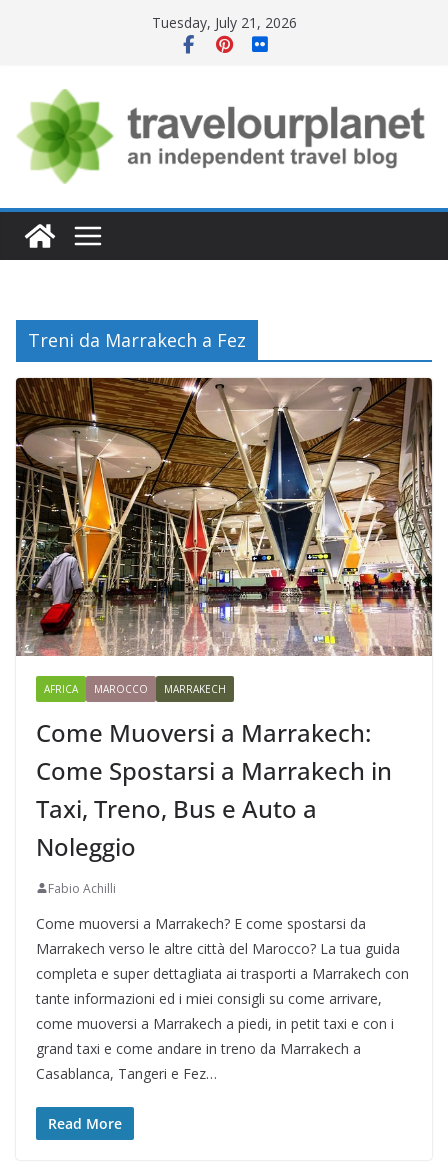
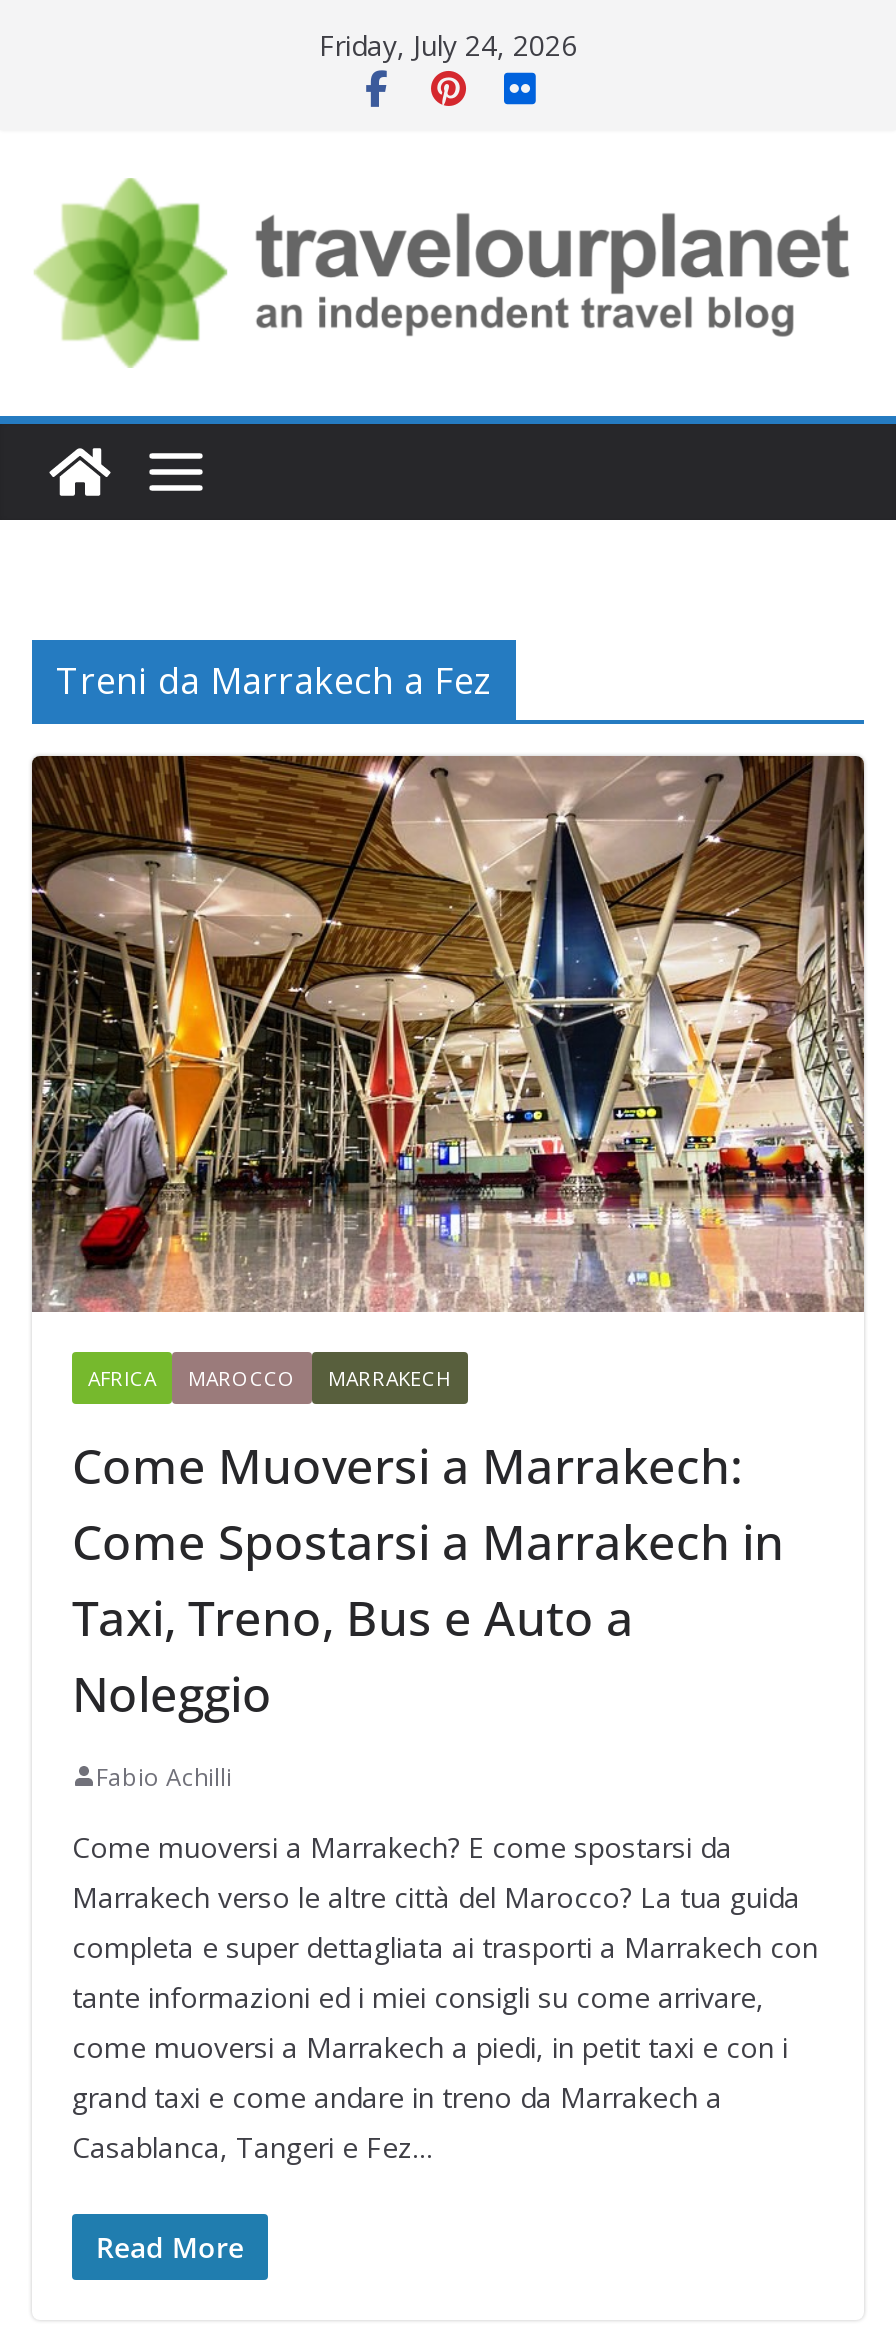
- Tuesday, July 21, 2026
+ Friday, July 24, 2026
